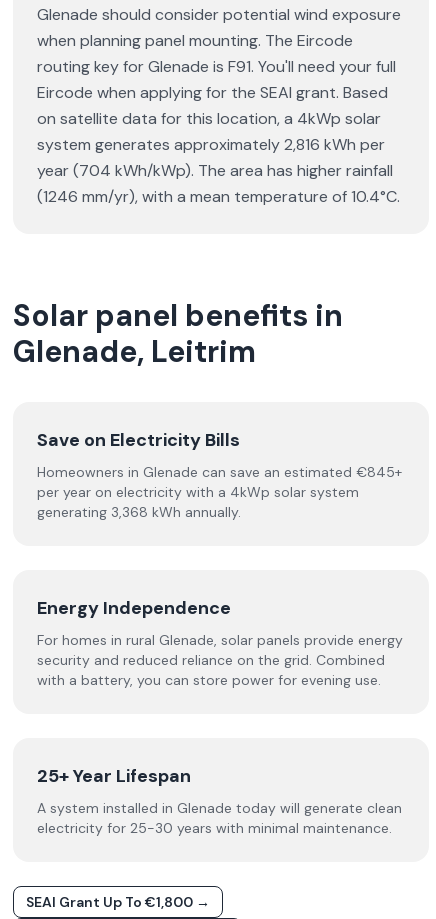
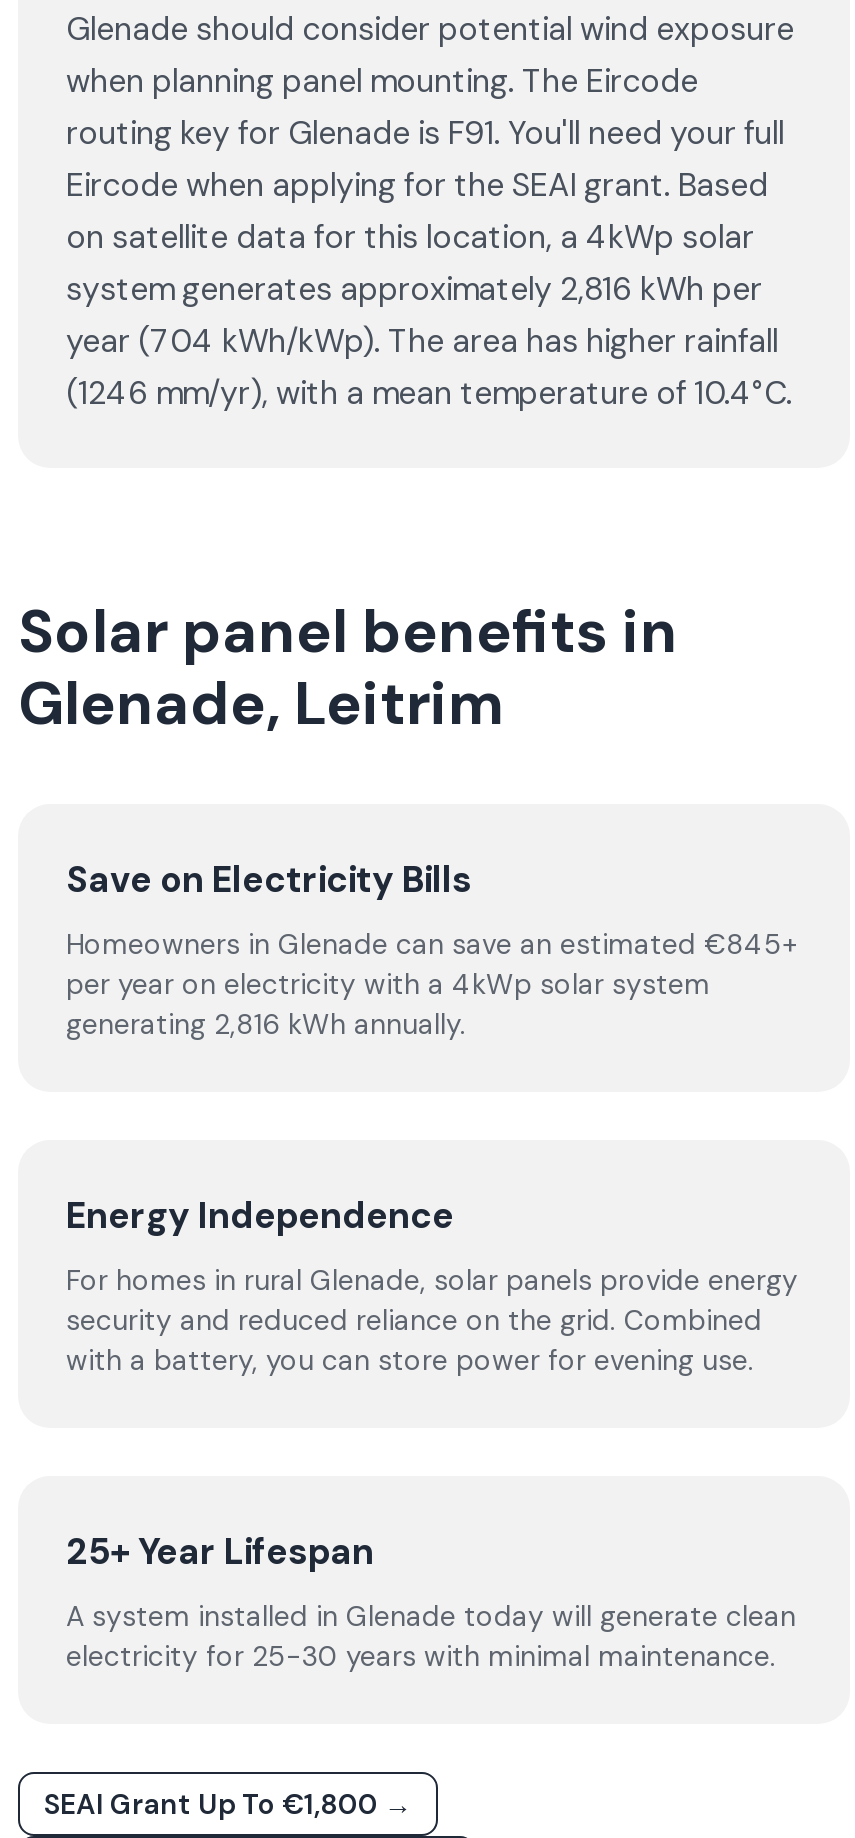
- generating 3,368 kWh annually.
+ generating 2,816 kWh annually.
